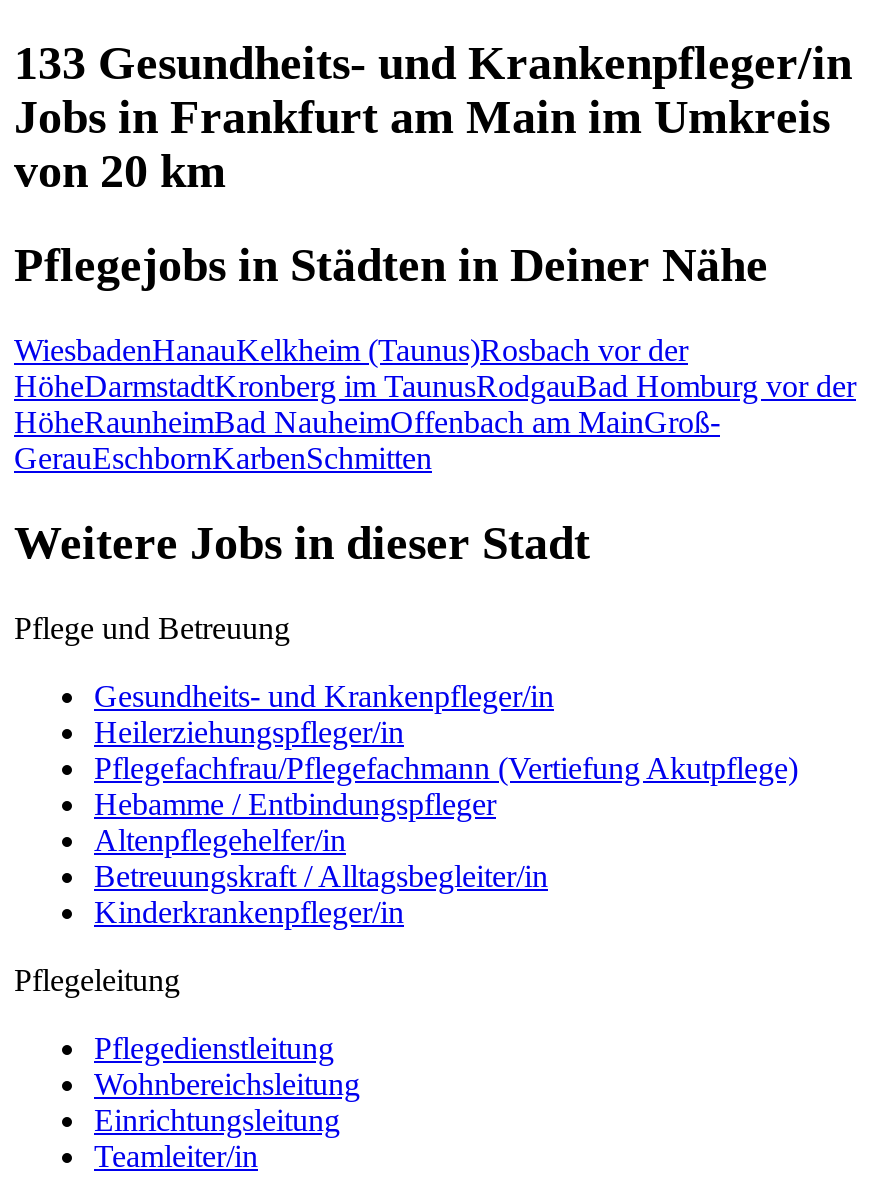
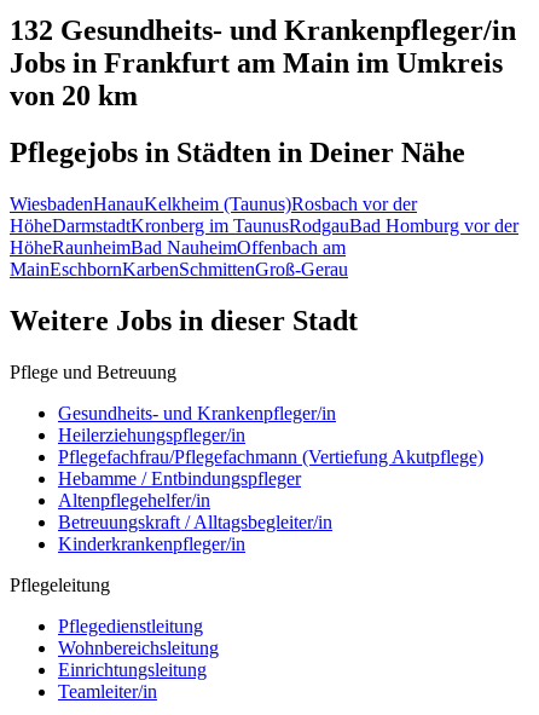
- 133 Gesundheits- und Krankenpfleger/in
+ 132 Gesundheits- und Krankenpfleger/in

- HöheRaunheimBad NauheimOffenbach am MainGroß-
- GerauEschbornKarbenSchmitten
+ HöheRaunheimBad NauheimOffenbach am
+ MainEschbornKarbenSchmittenGroß-Gerau
